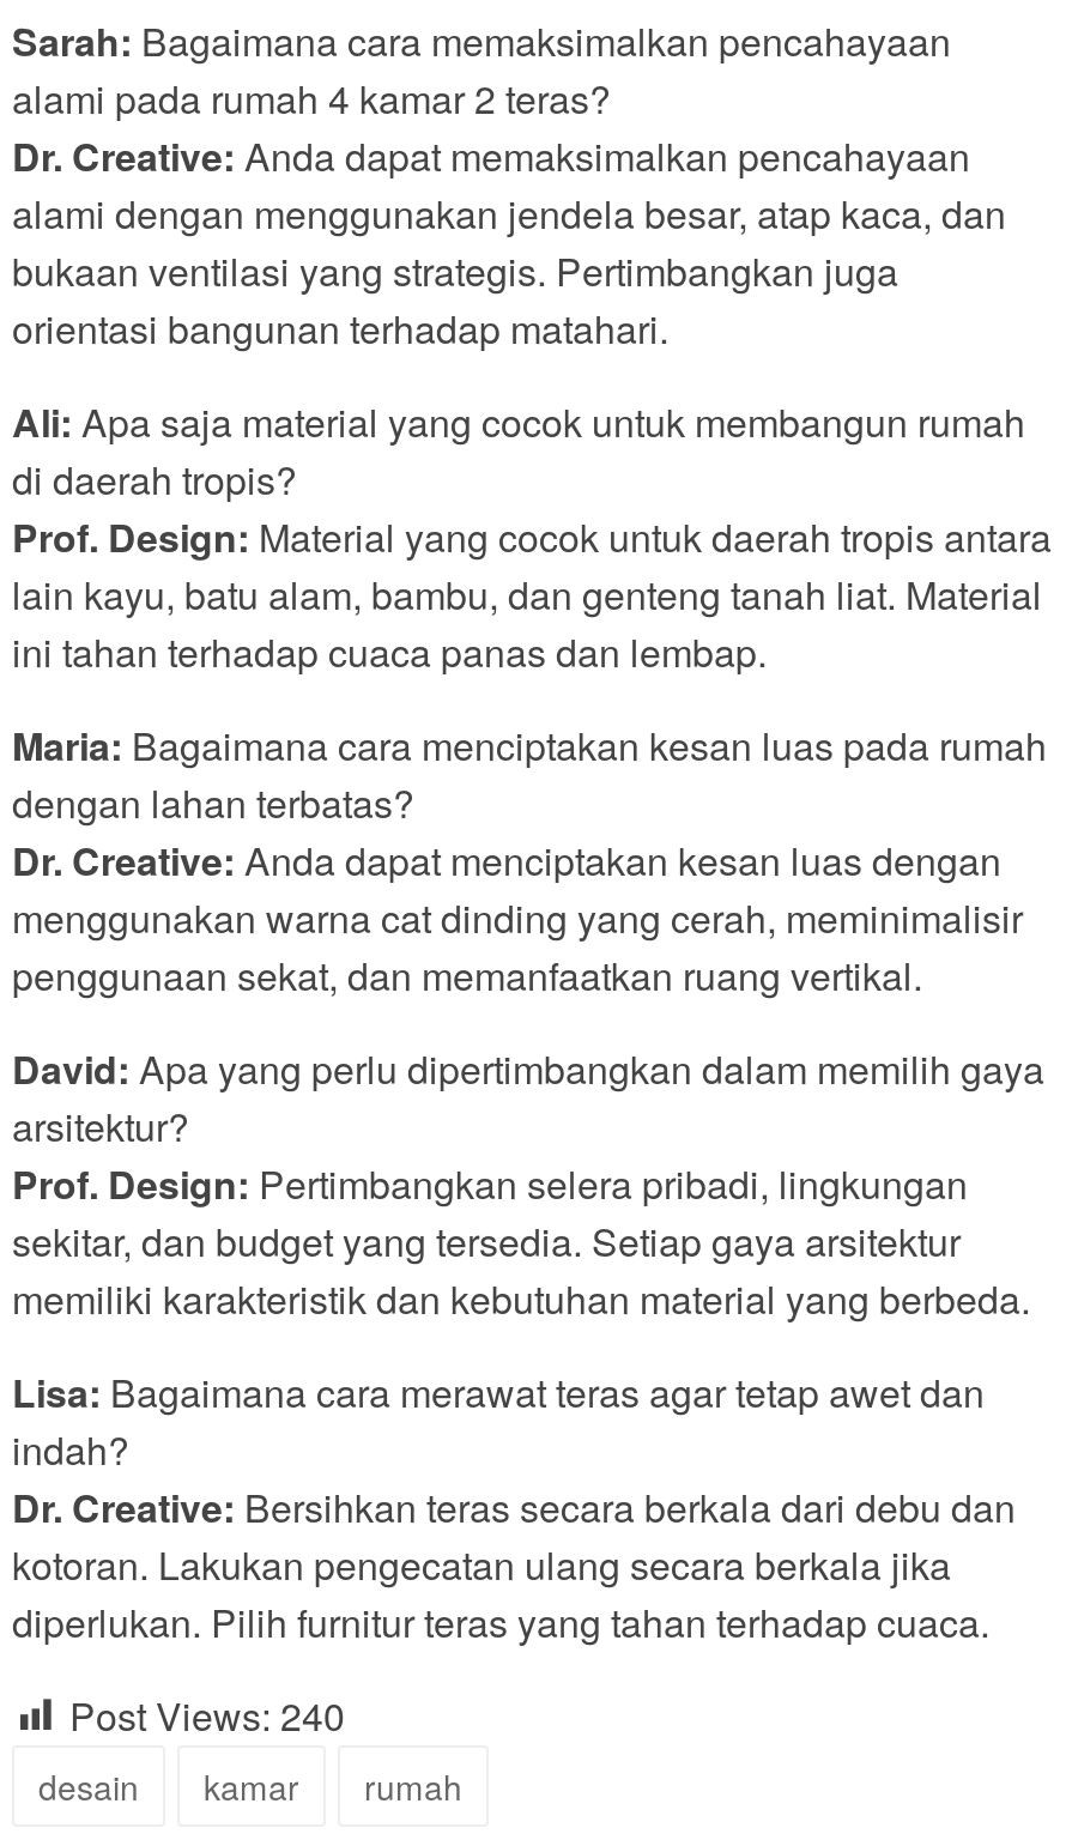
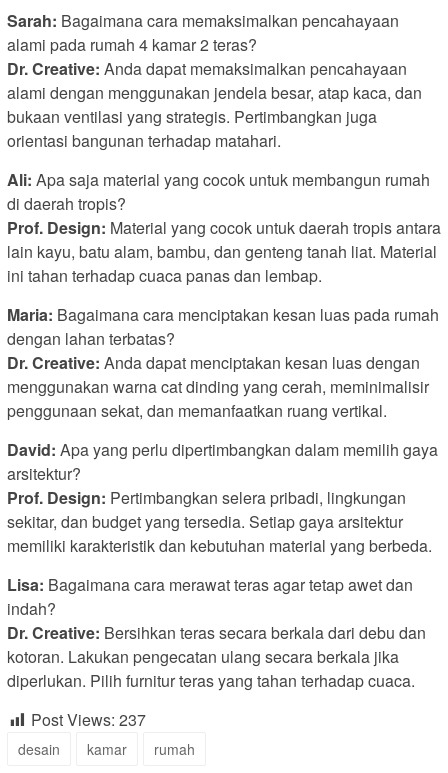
- Post Views: 240
+ Post Views: 237
